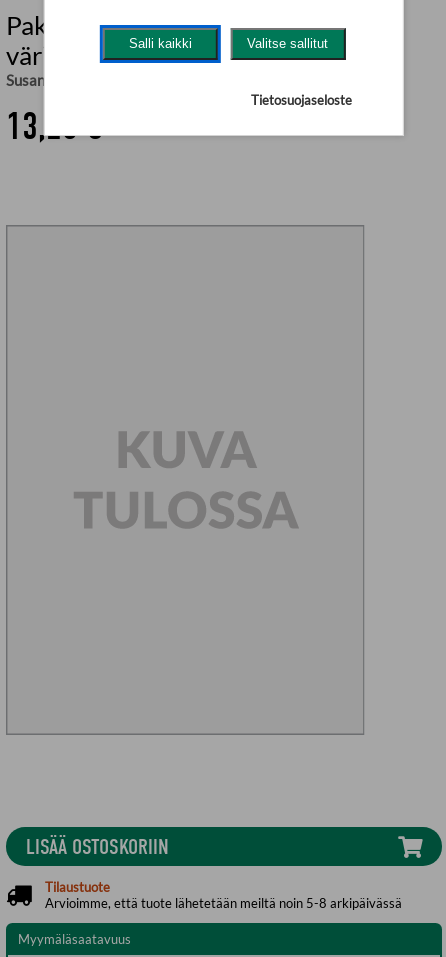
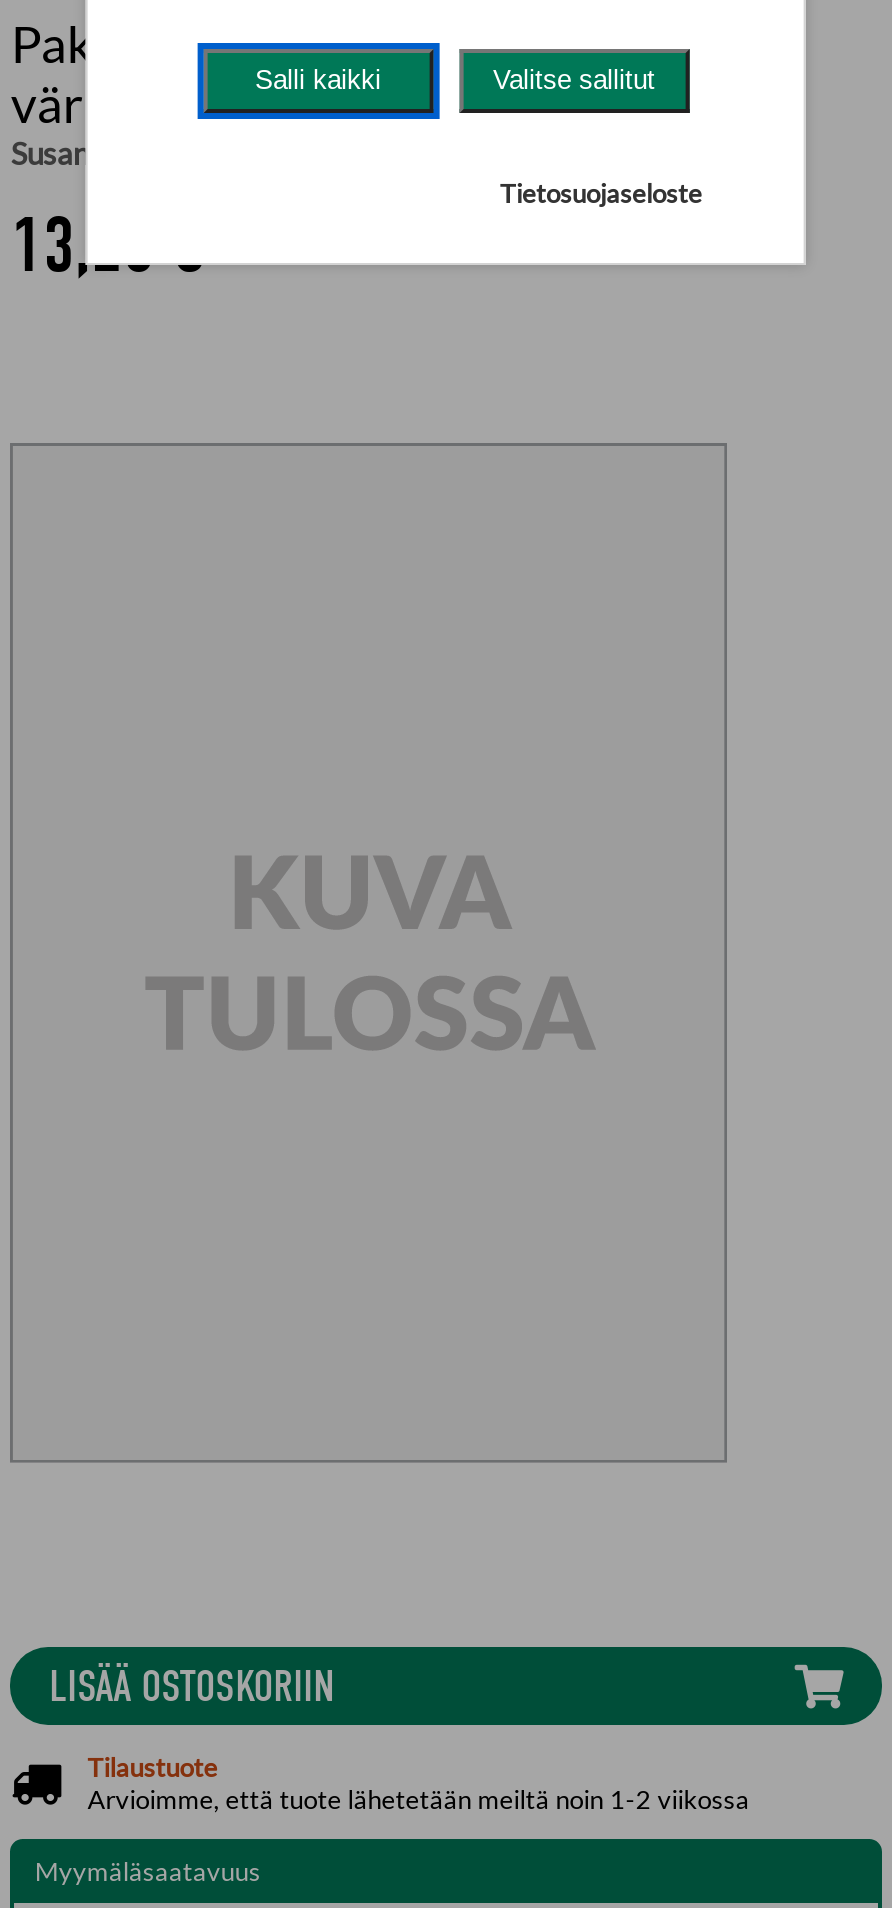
- Arvioimme, että tuote lähetetään meiltä noin 5-8 arkipäivässä
+ Arvioimme, että tuote lähetetään meiltä noin 1-2 viikossa
